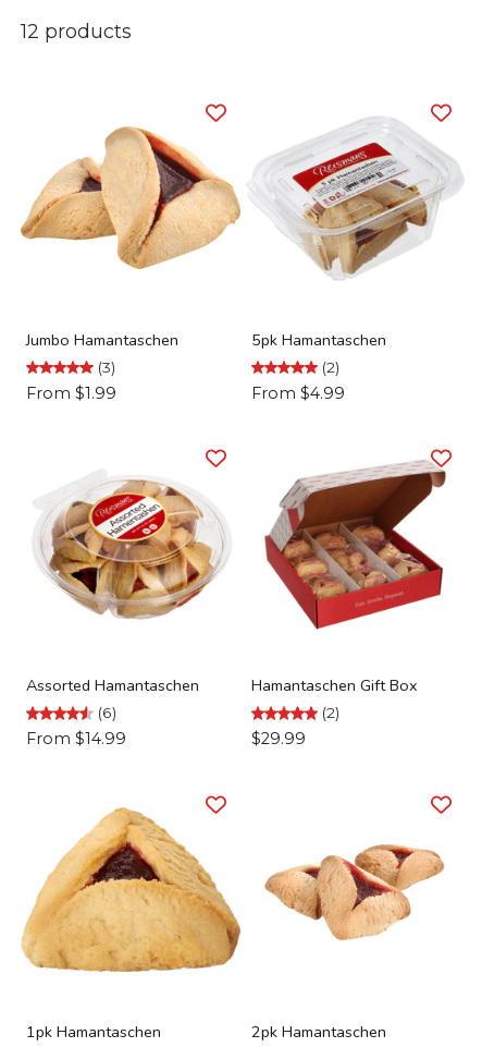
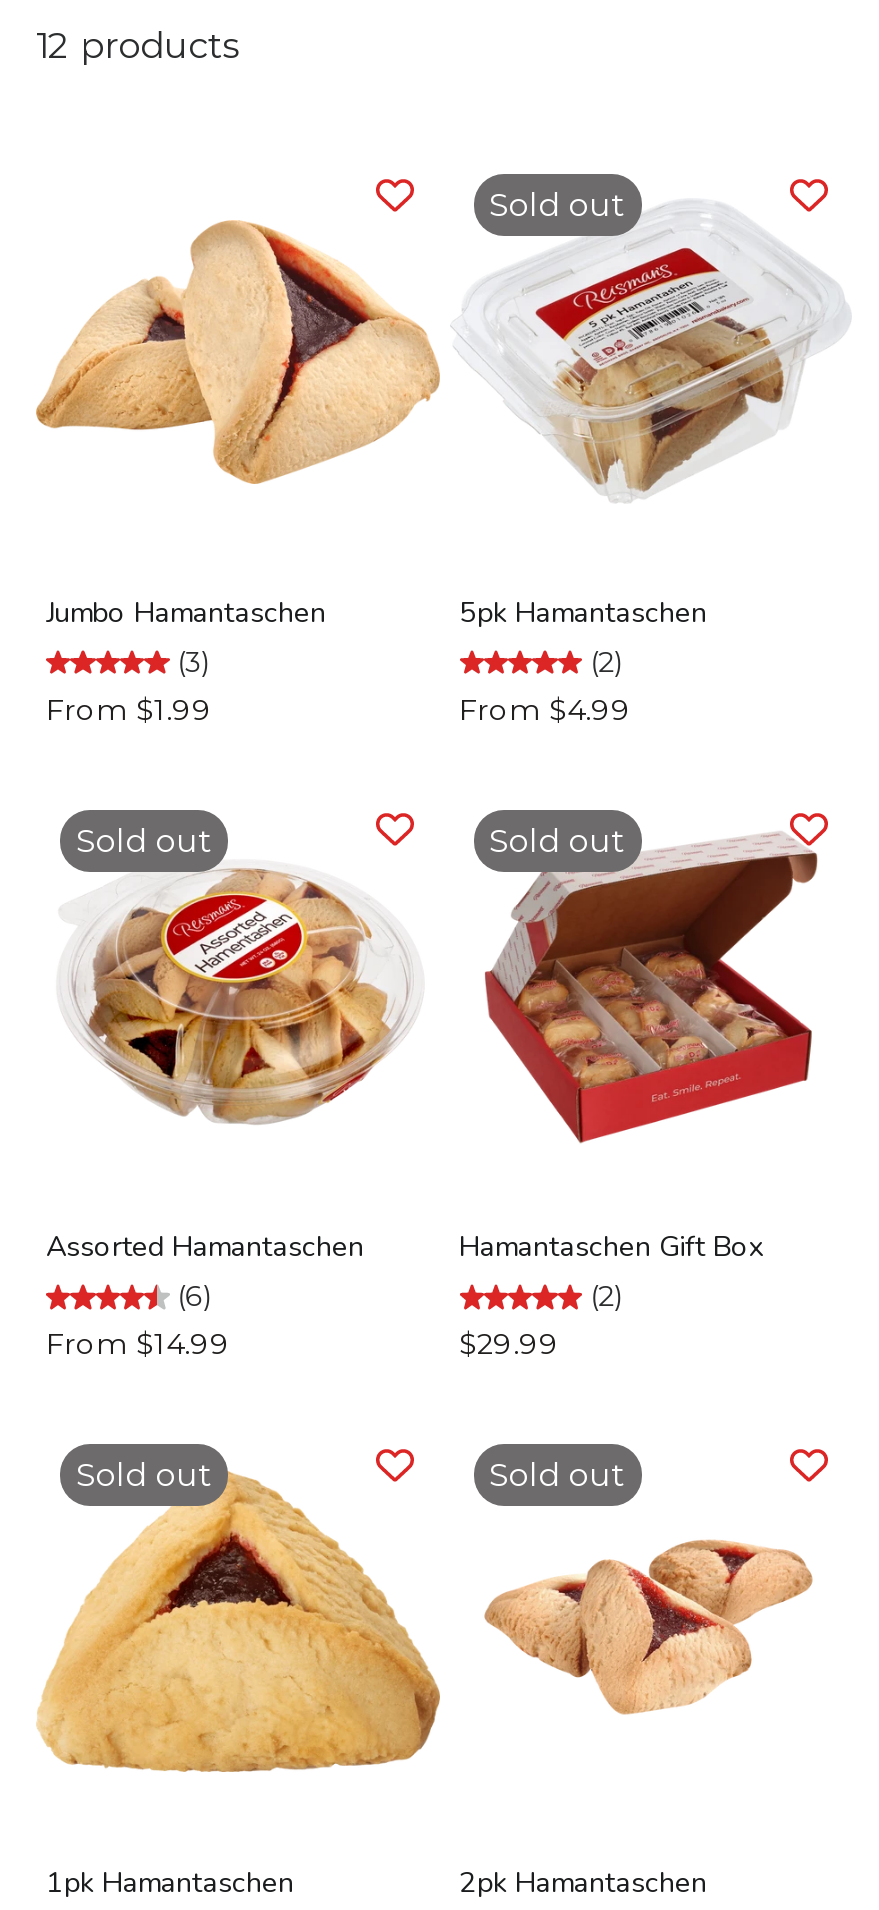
+ Sold out

+ Sold out

+ Sold out

+ Sold out

+ Sold out
